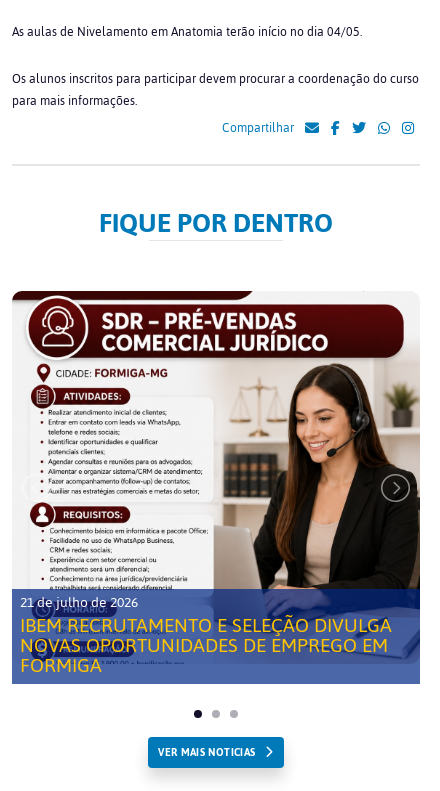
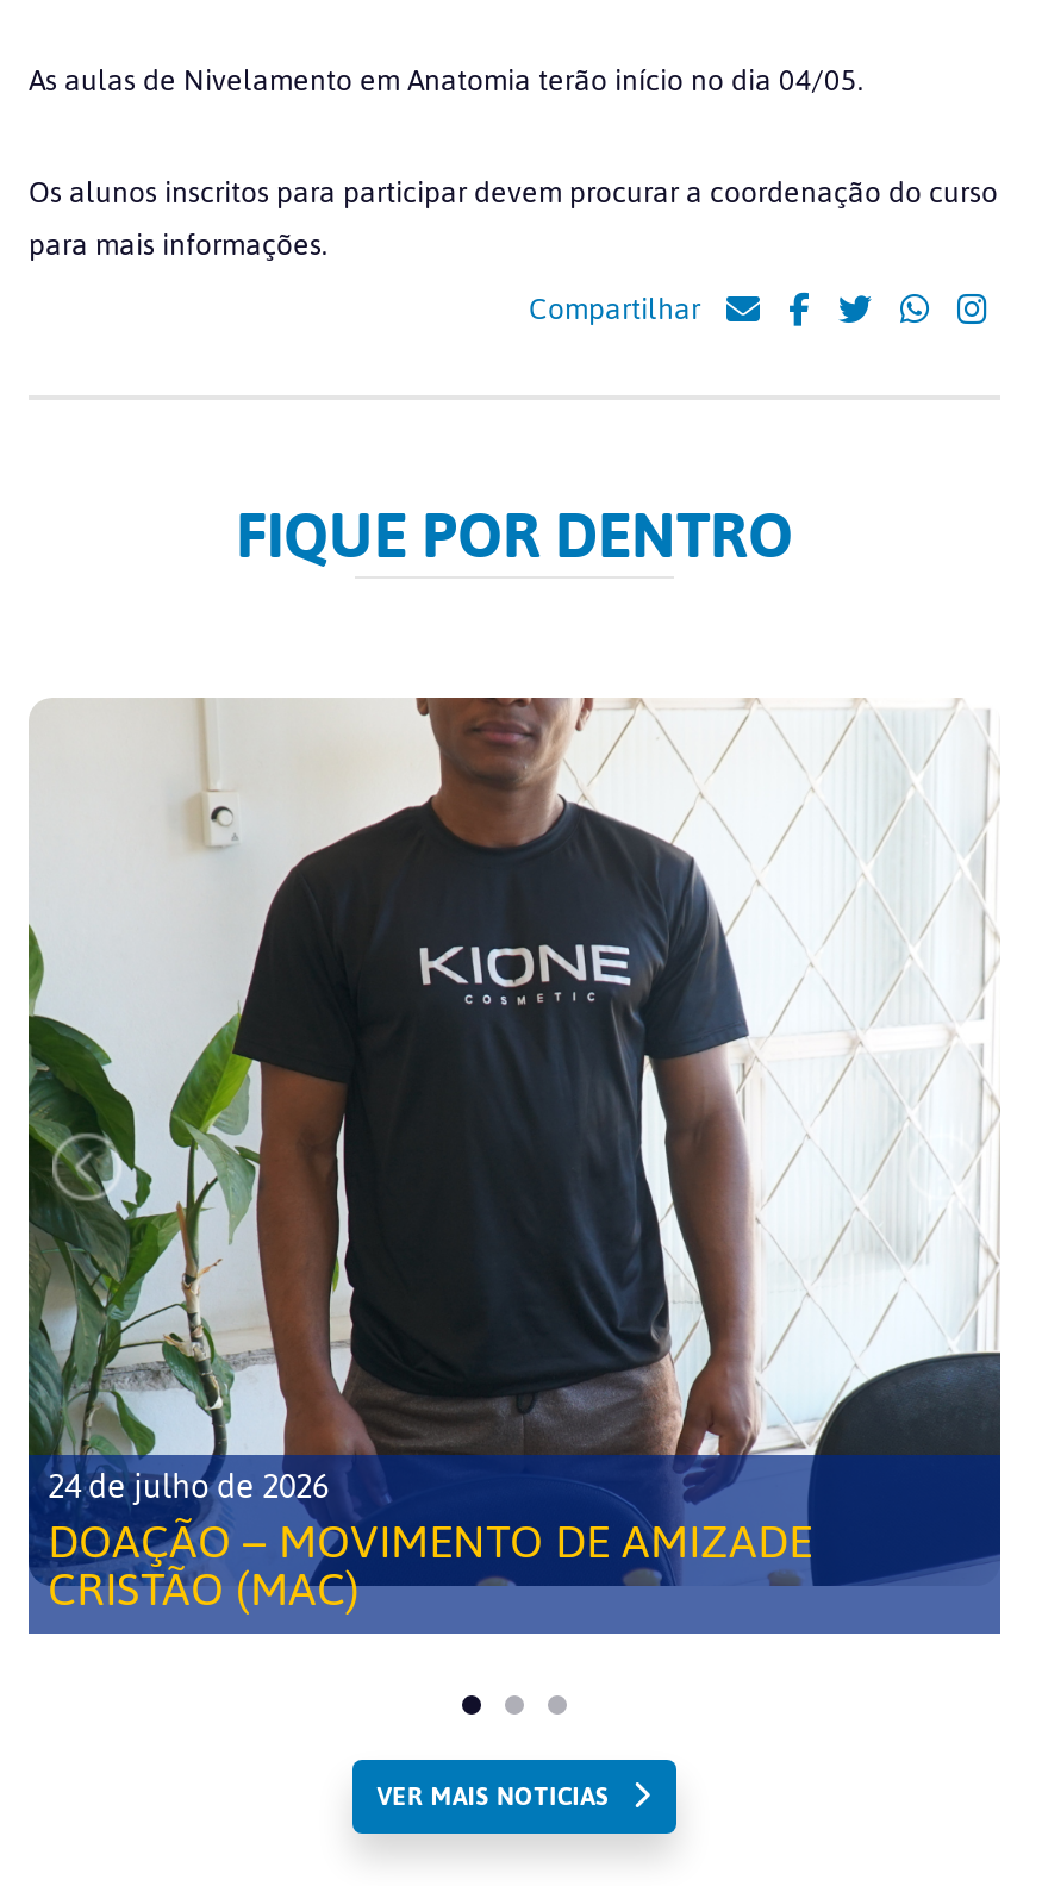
- [image]
- 21 de julho de 2026
- IBEM RECRUTAMENTO E SELEÇÃO DIVULGA
- NOVAS OPORTUNIDADES DE EMPREGO EM
- FORMIGA
+ [image]
+ 24 de julho de 2026
+ DOAÇÃO – MOVIMENTO DE AMIZADE
+ CRISTÃO (MAC)
